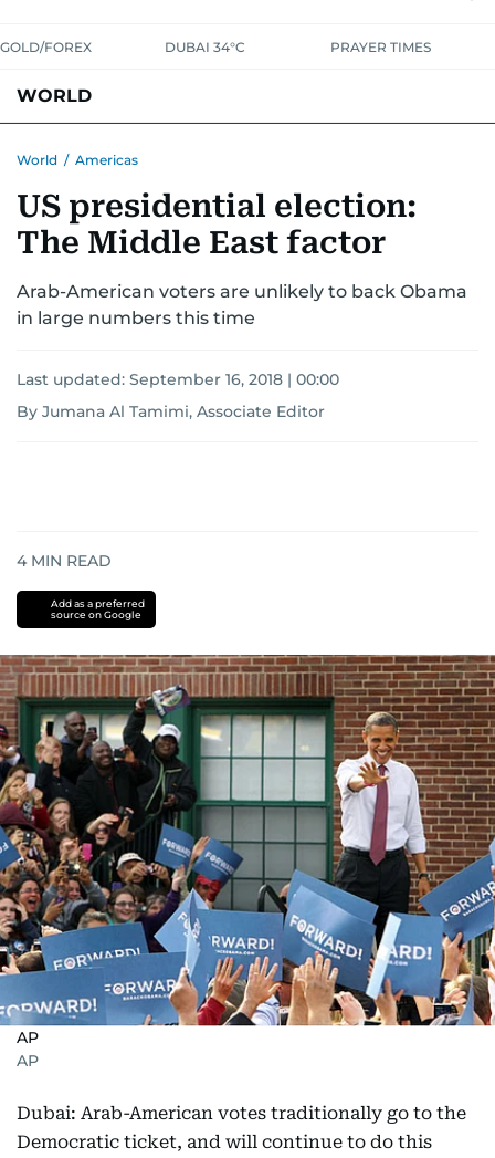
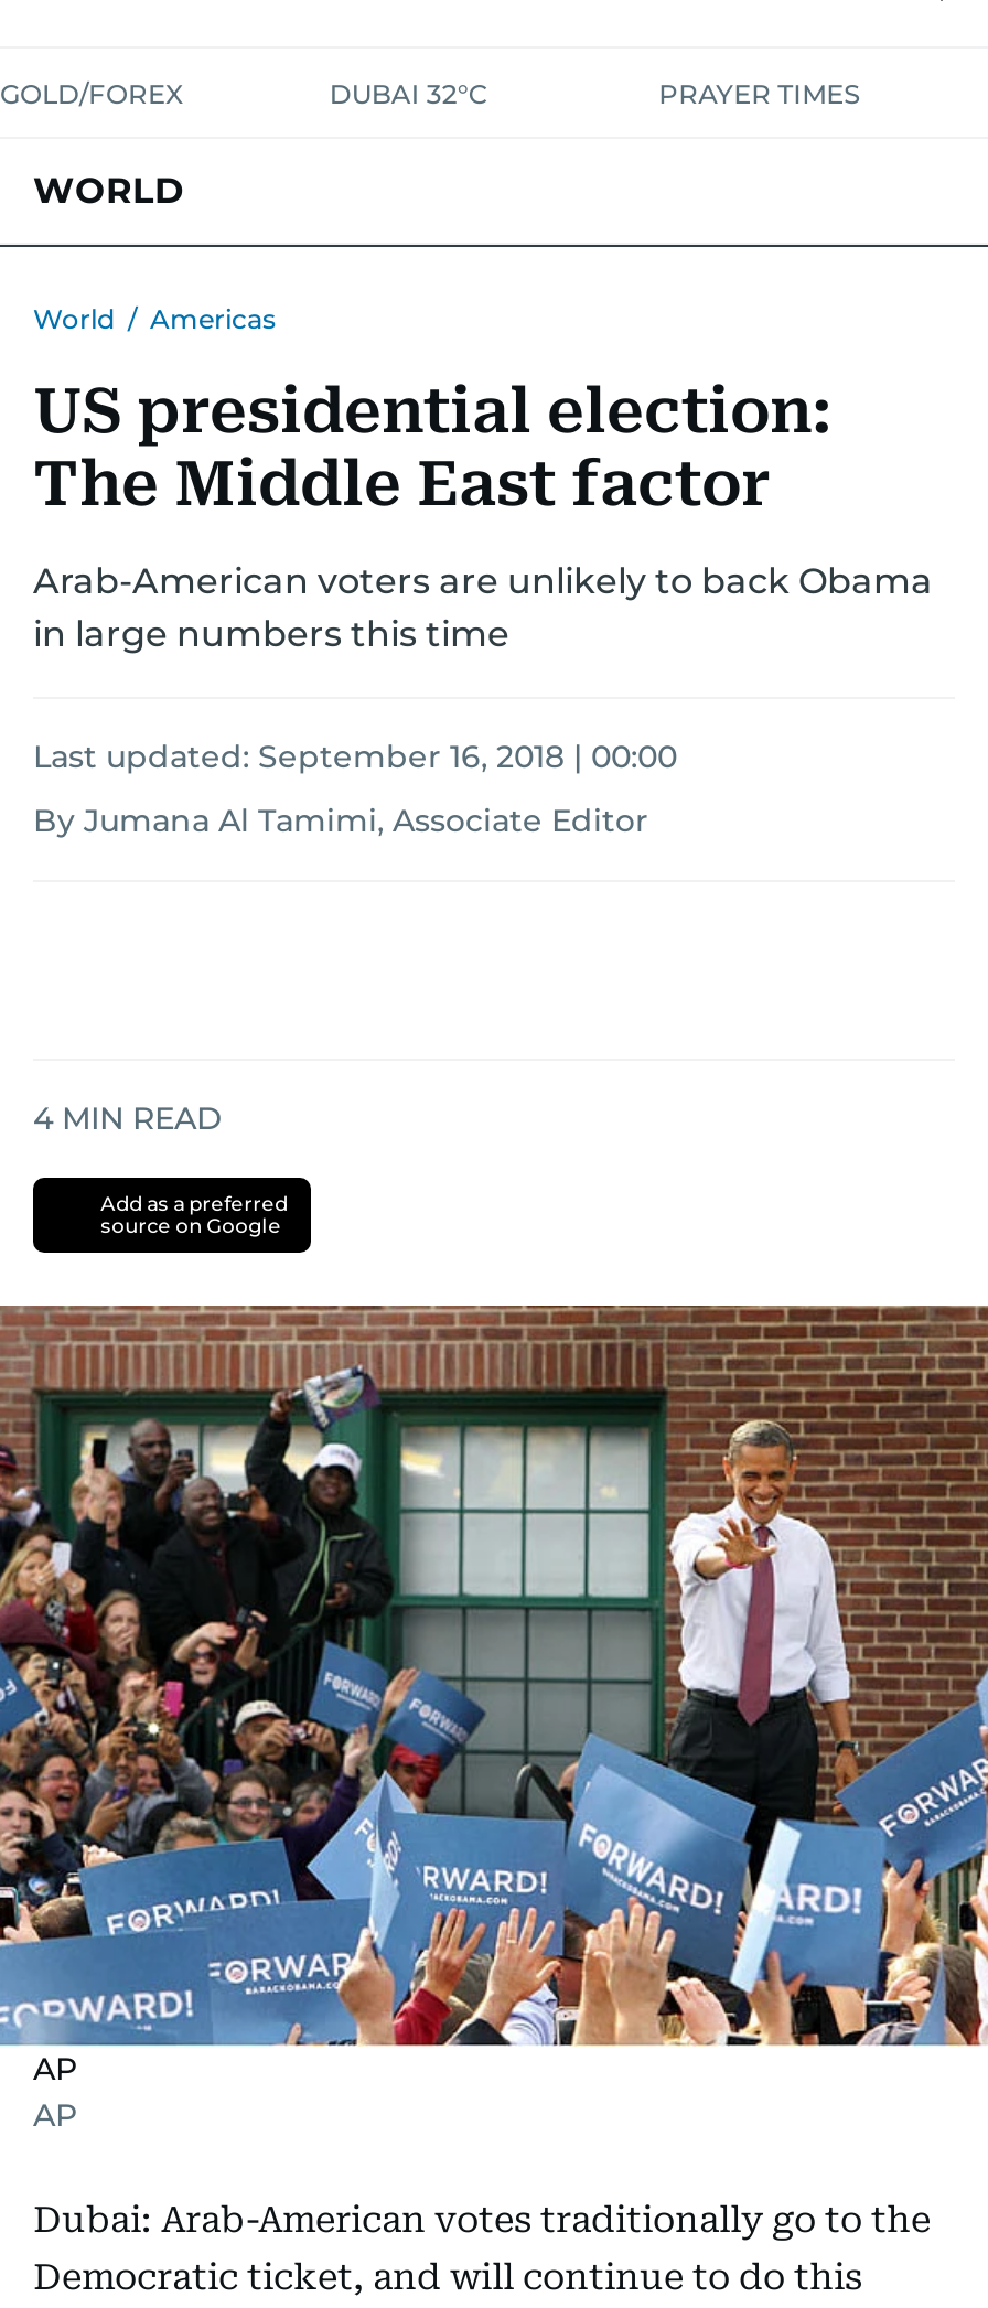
- DUBAI 34°C
+ DUBAI 32°C
